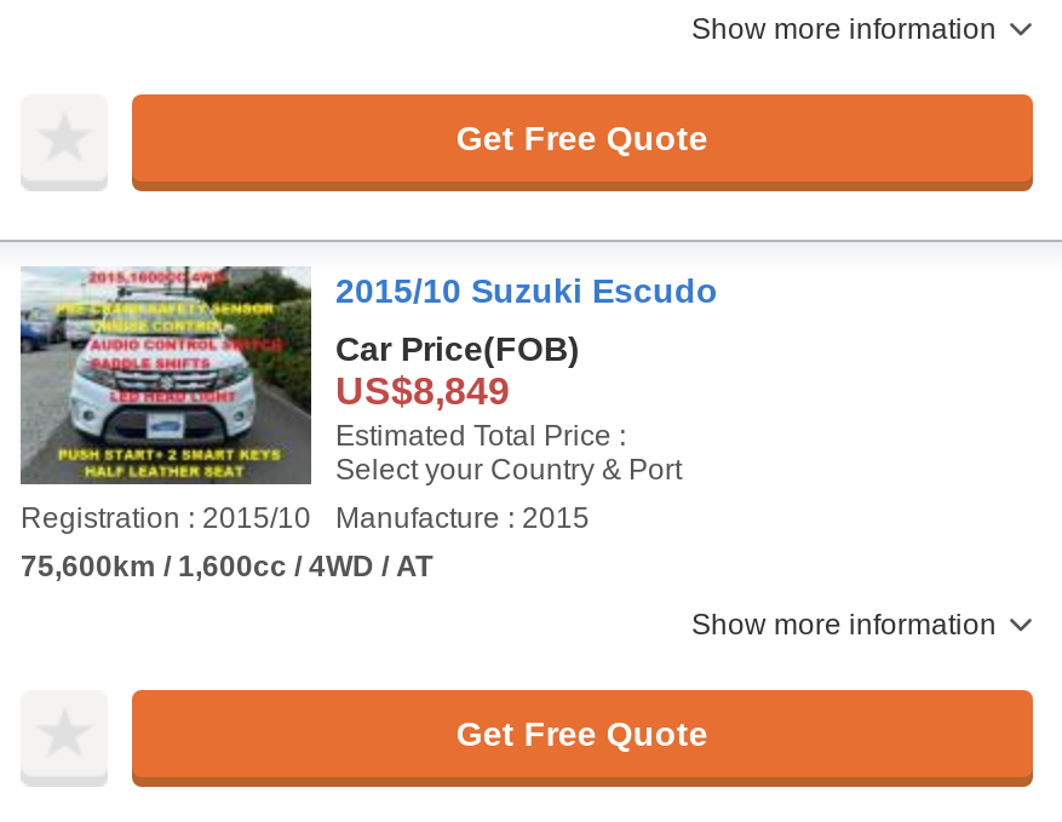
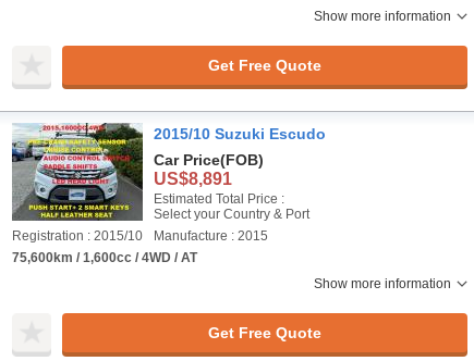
- US$8,849
+ US$8,891
